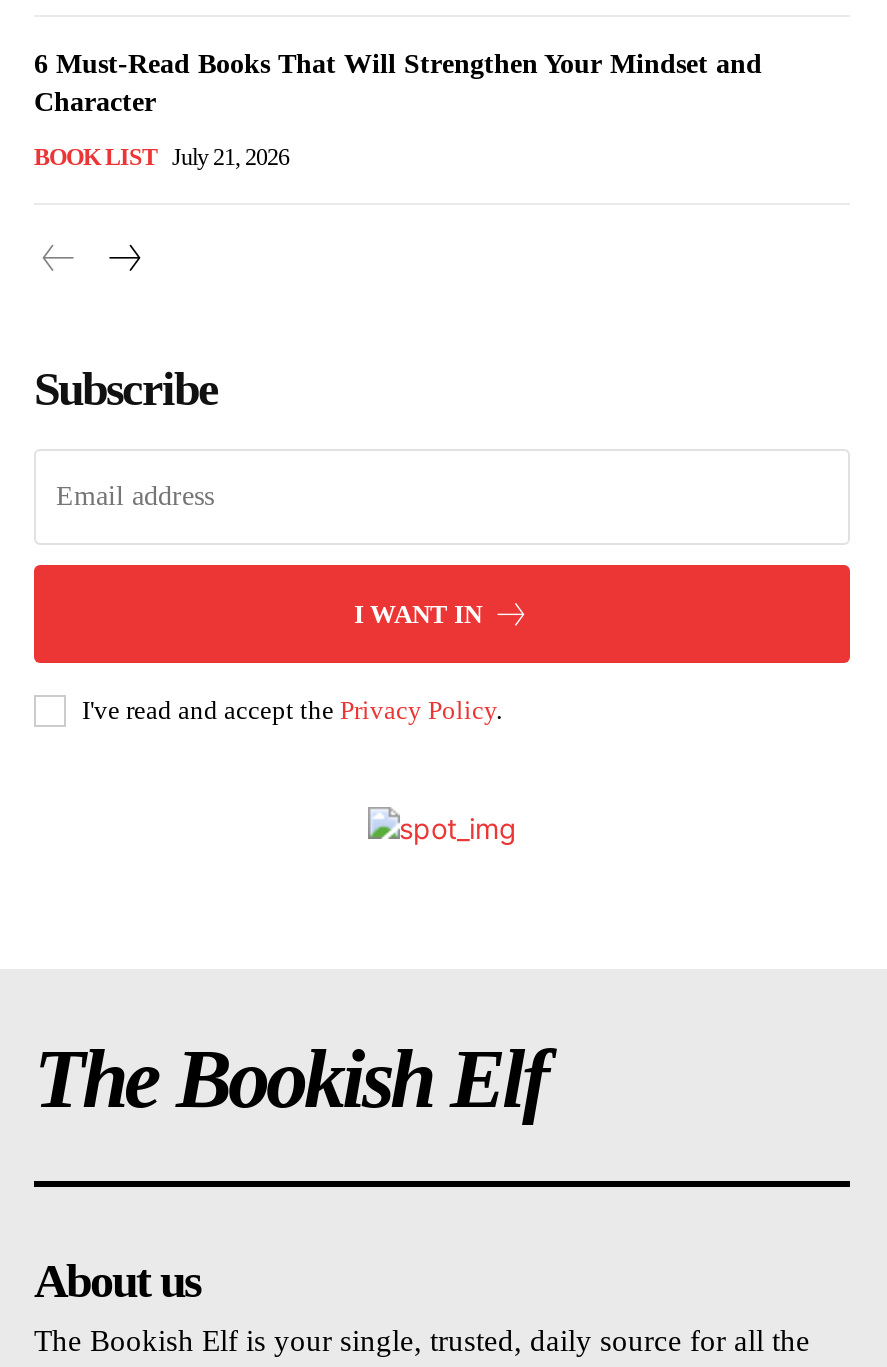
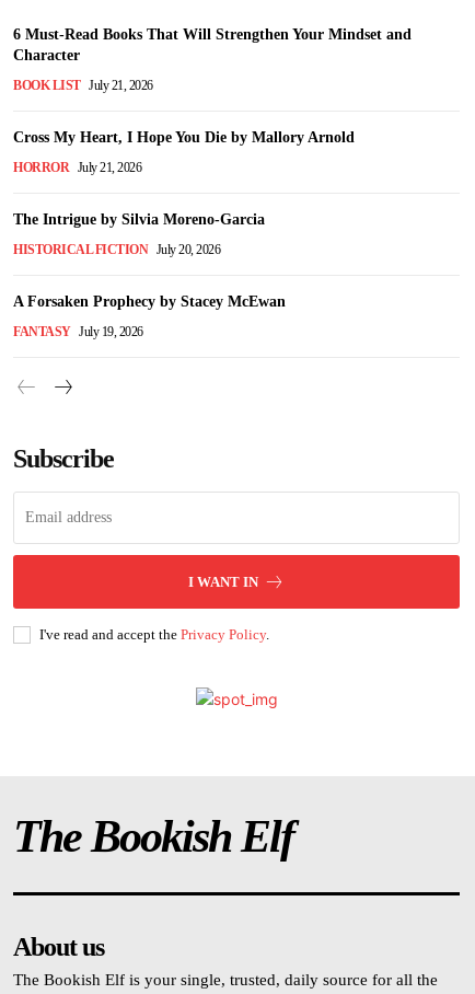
+ Cross My Heart, I Hope You Die by Mallory Arnold
+ HORROR July 21, 2026
+ The Intrigue by Silvia Moreno-Garcia
+ HISTORICAL FICTION July 20, 2026
+ A Forsaken Prophecy by Stacey McEwan
+ FANTASY July 19, 2026
